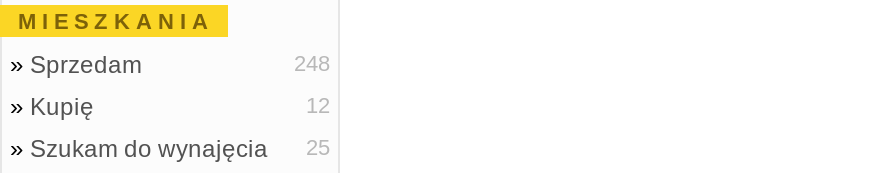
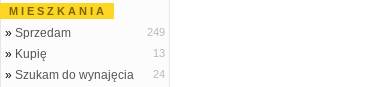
- 248
+ 249

- 12
+ 13

- » Szukam do wynajęcia 25
+ » Szukam do wynajęcia 24
